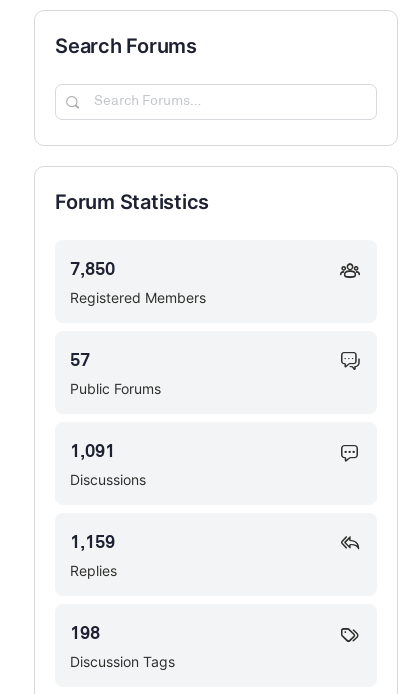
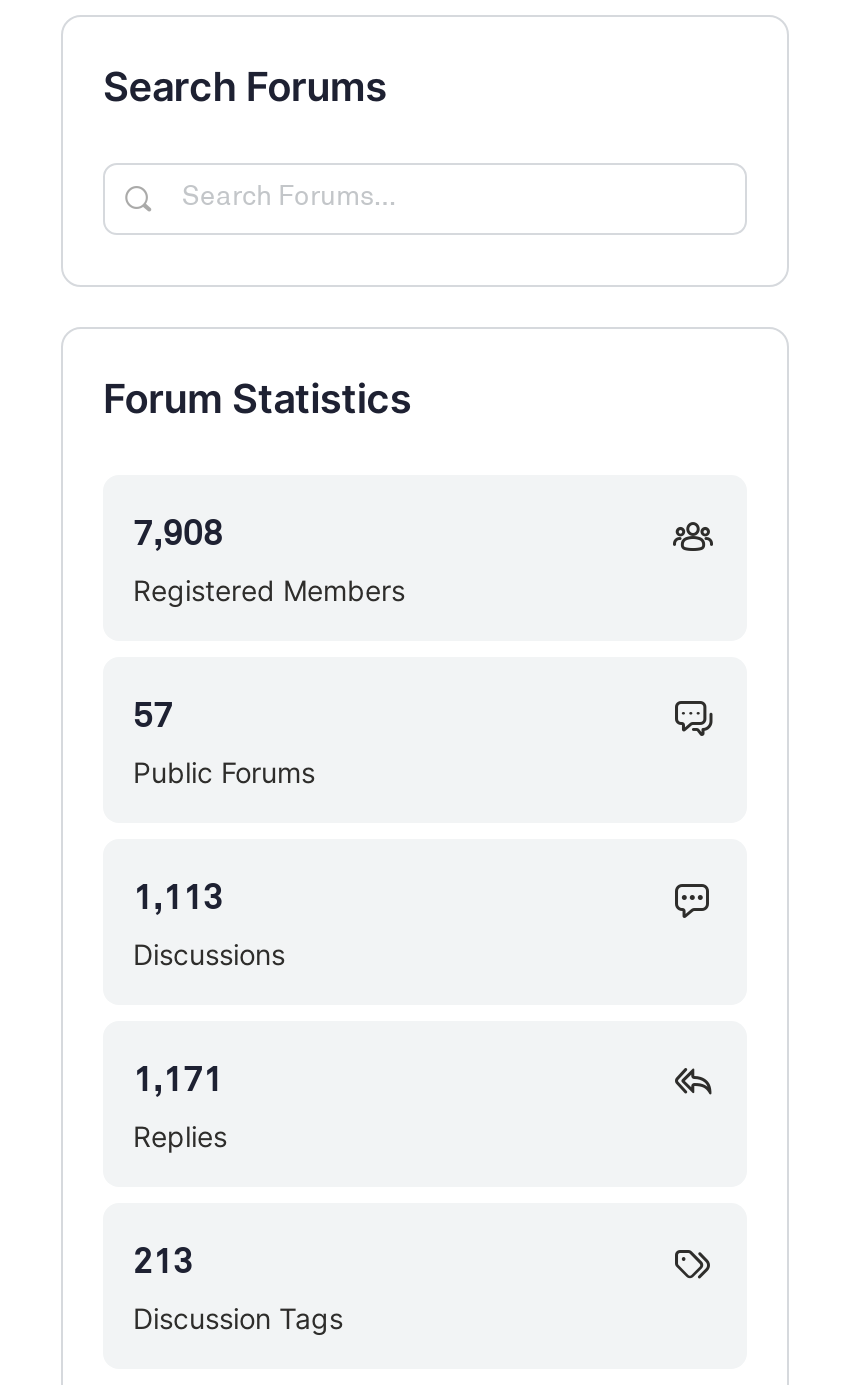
- 7,850
+ 7,908

- 1,091
+ 1,113

- 1,159
+ 1,171

- 198
+ 213
